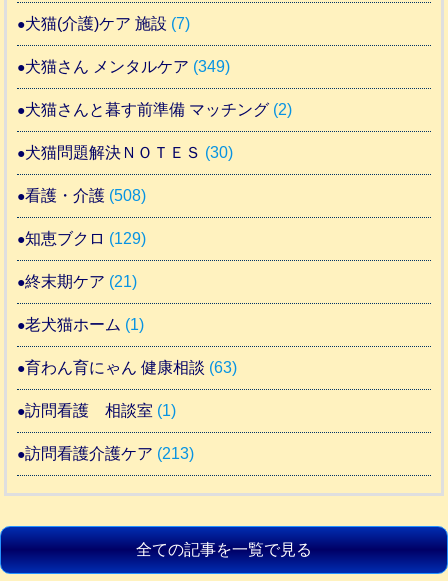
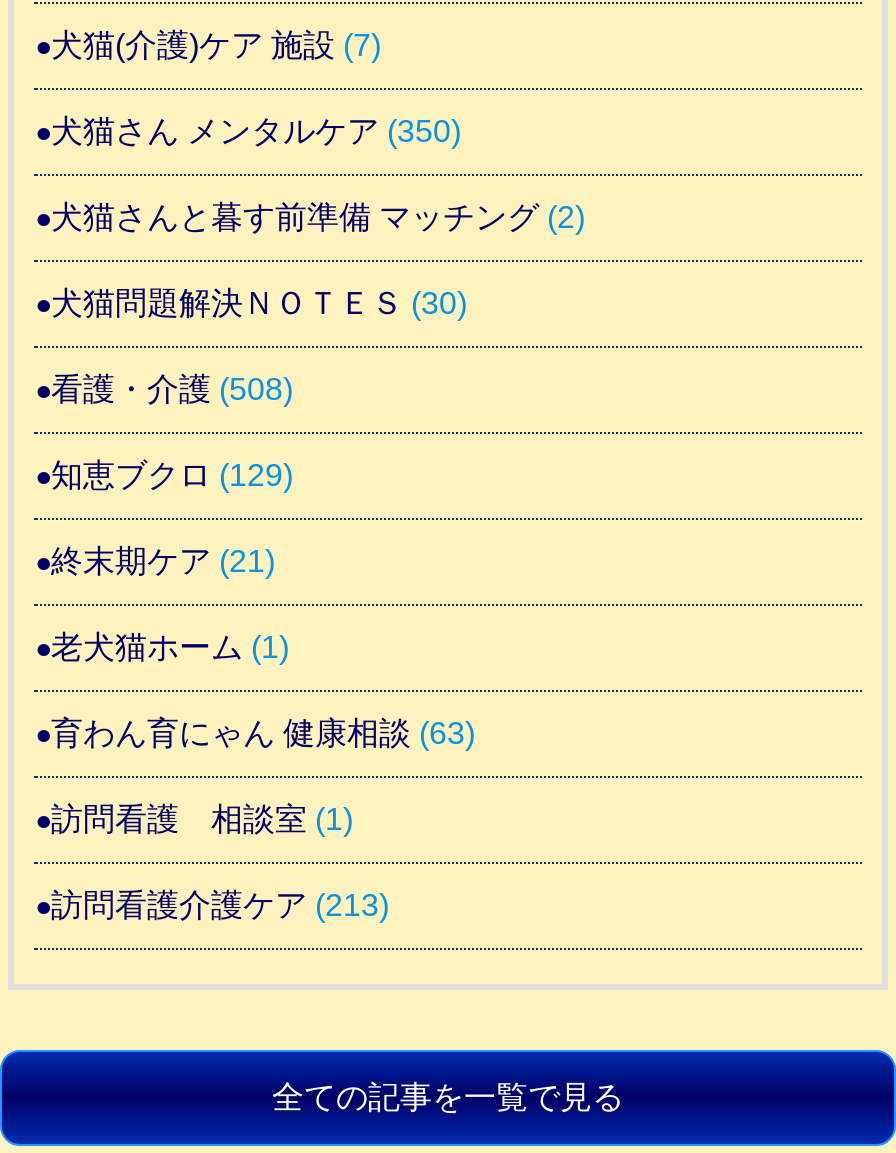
- 犬猫さん メンタルケア(349)
+ 犬猫さん メンタルケア(350)
